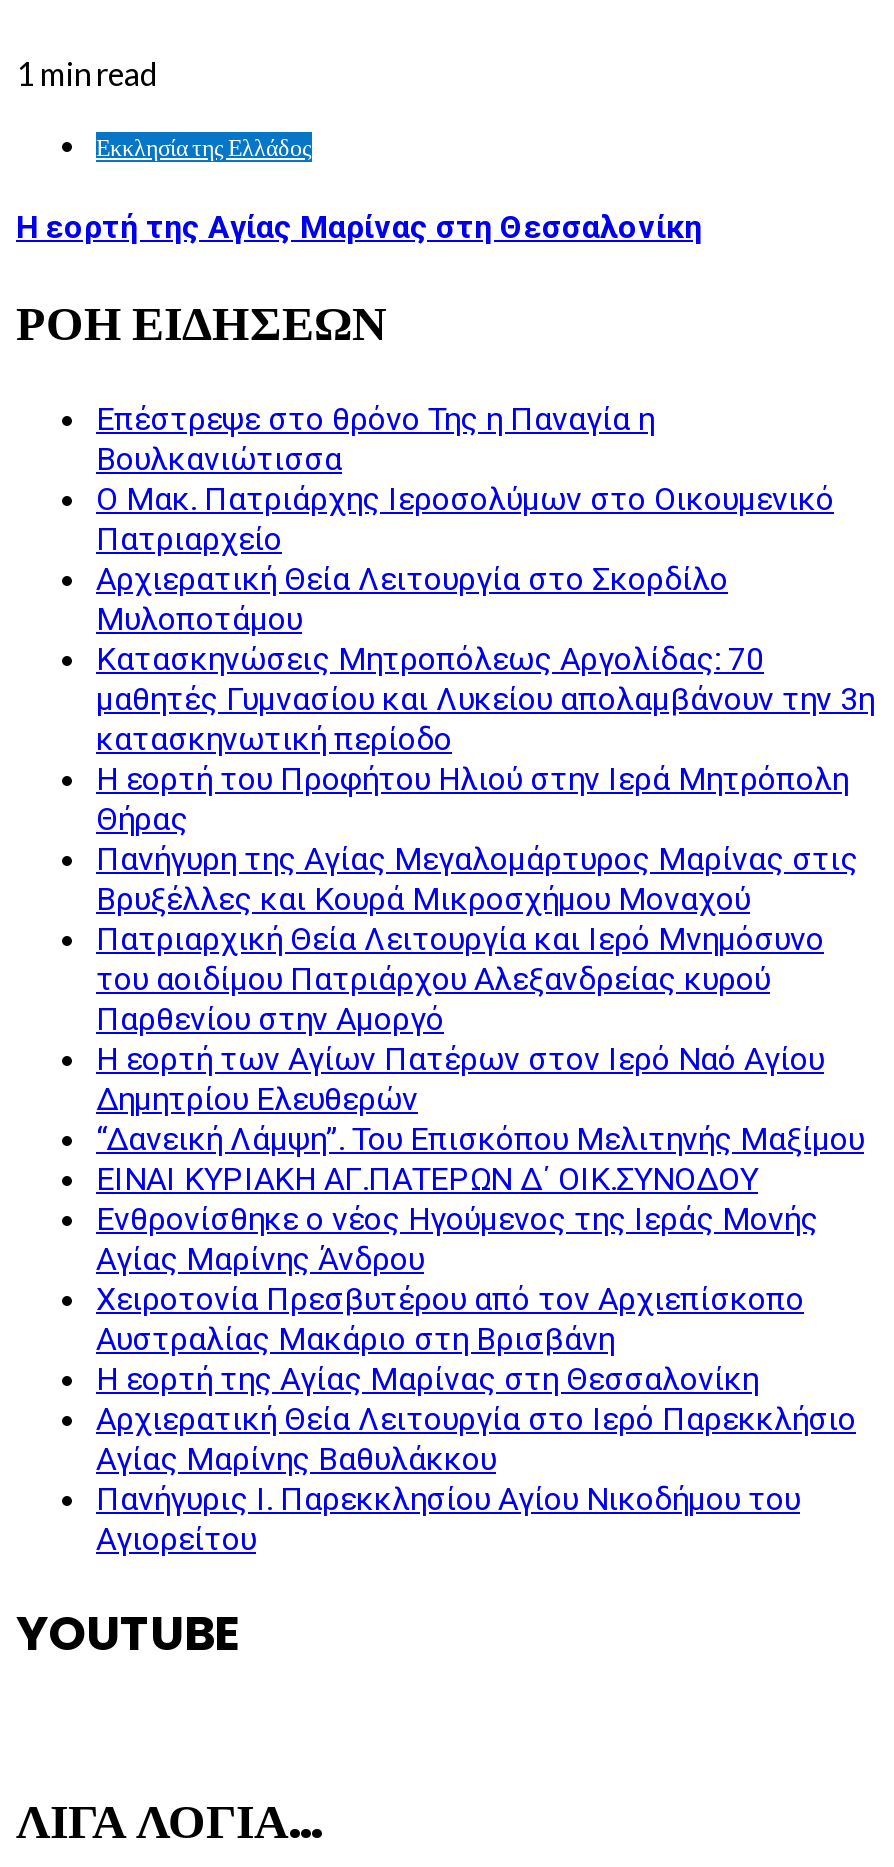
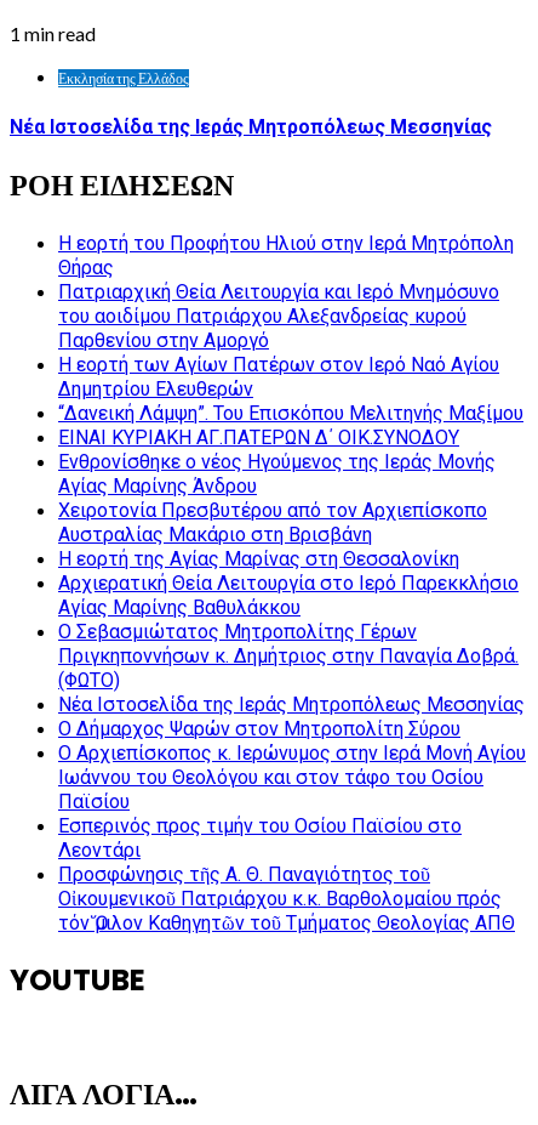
- Η εορτή της Αγίας Μαρίνας στη Θεσσαλονίκη
+ Νέα Ιστοσελίδα της Ιεράς Μητροπόλεως Μεσσηνίας

- Επέστρεψε στο θρόνο Της η Παναγία η
- Βουλκανιώτισσα
- Ο Μακ. Πατριάρχης Ιεροσολύμων στο Οικουμενικό
- Πατριαρχείο
- Αρχιερατική Θεία Λειτουργία στο Σκορδίλο
- Μυλοποτάμου
- Κατασκηνώσεις Μητροπόλεως Αργολίδας: 70
- μαθητές Γυμνασίου και Λυκείου απολαμβάνουν την 3η
- κατασκηνωτική περίοδο

moved up: Η εορτή του Προφήτου Ηλιού στην Ιερά Μητρόπολη | Θήρας

- Πανήγυρη της Αγίας Μεγαλομάρτυρος Μαρίνας στις
- Βρυξέλλες και Κουρά Μικροσχήμου Μοναχού

moved up: Πατριαρχική Θεία Λειτουργία και Ιερό Μνημόσυνο | του αοιδίμου Πατριάρχου Αλεξανδρείας κυρού | Παρθενίου στην Αμοργό | ... | Αρχιερατική Θεία Λειτουργία στο Ιερό Παρεκκλήσιο | Αγίας Μαρίνης Βαθυλάκκου

- Πανήγυρις Ι. Παρεκκλησίου Αγίου Νικοδήμου του
- Αγιορείτου
+ Ο Σεβασμιώτατος Μητροπολίτης Γέρων
+ Πριγκηποννήσων κ. Δημήτριος στην Παναγία Δοβρά.
+ (ΦΩΤΟ)
+ Νέα Ιστοσελίδα της Ιεράς Μητροπόλεως Μεσσηνίας
+ Ο Δήμαρχος Ψαρών στον Μητροπολίτη Σύρου
+ Ο Αρχιεπίσκοπος κ. Ιερώνυμος στην Ιερά Μονή Αγίου
+ Ιωάννου του Θεολόγου και στον τάφο του Οσίου
+ Παϊσίου
+ Εσπερινός προς τιμήν του Οσίου Παϊσίου στο
+ Λεοντάρι
+ Προσφώνησις τῆς Α. Θ. Παναγιότητος τοῦ
+ Οἰκουμενικοῦ Πατριάρχου κ.κ. Βαρθολομαίου πρός
+ τόν Ὅμιλον Καθηγητῶν τοῦ Τμήματος Θεολογίας ΑΠΘ
